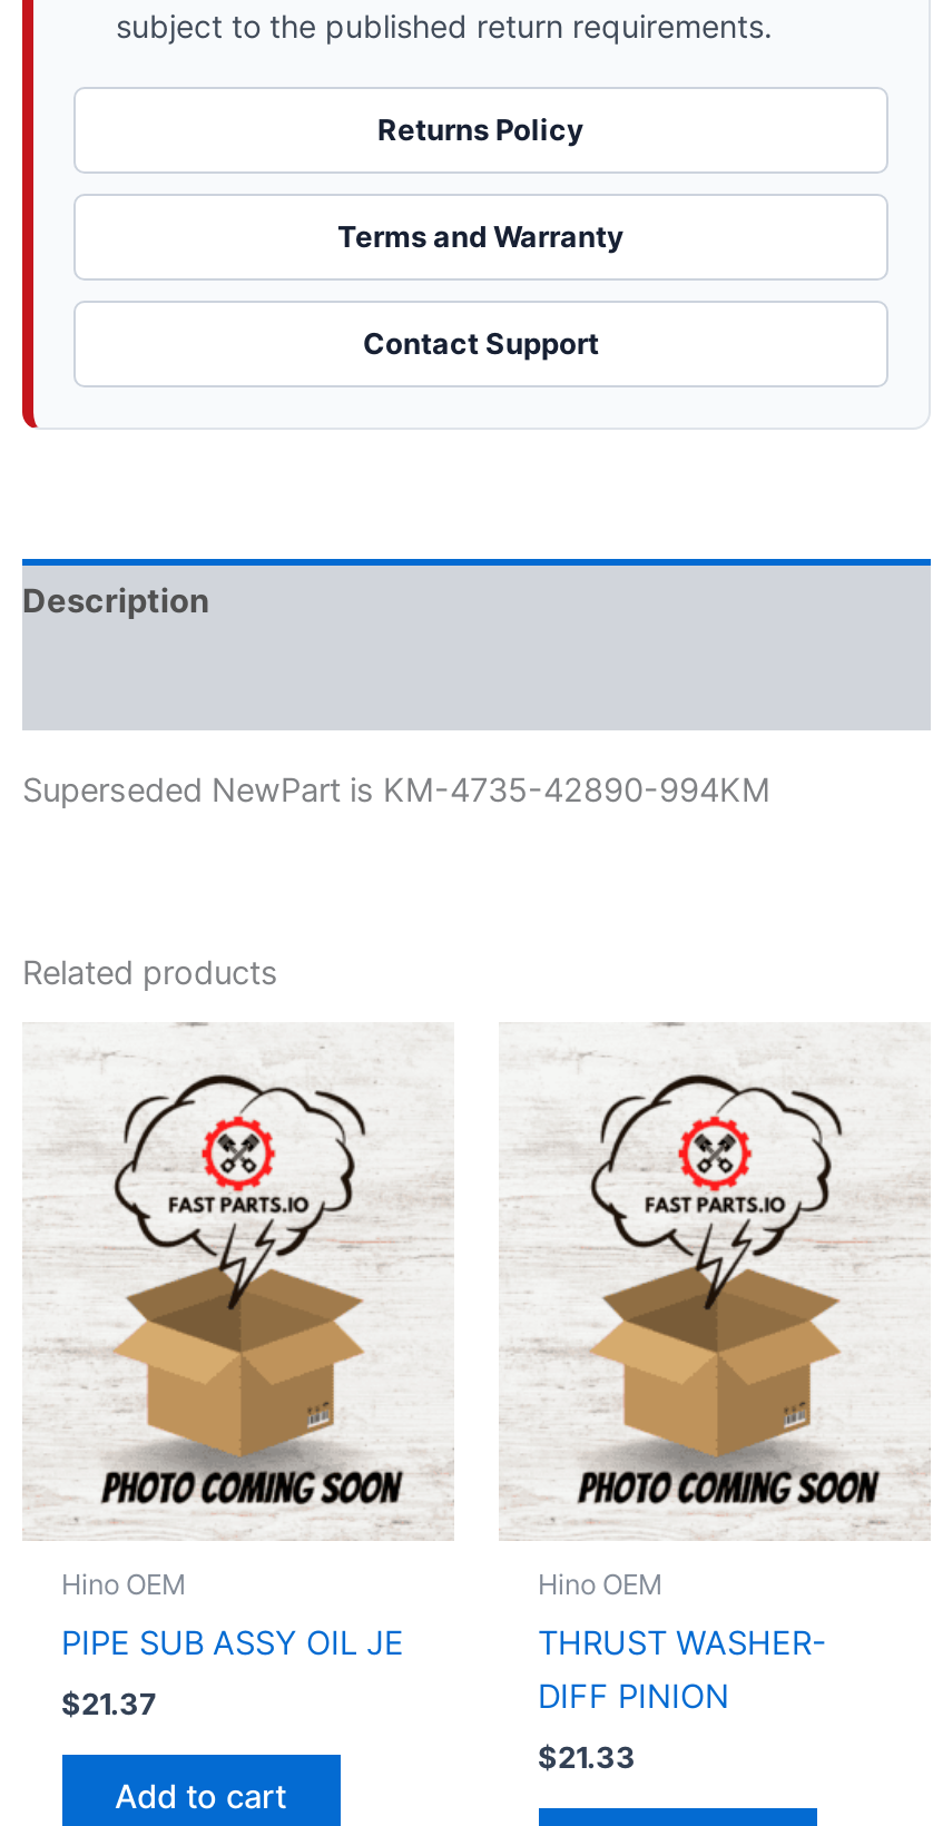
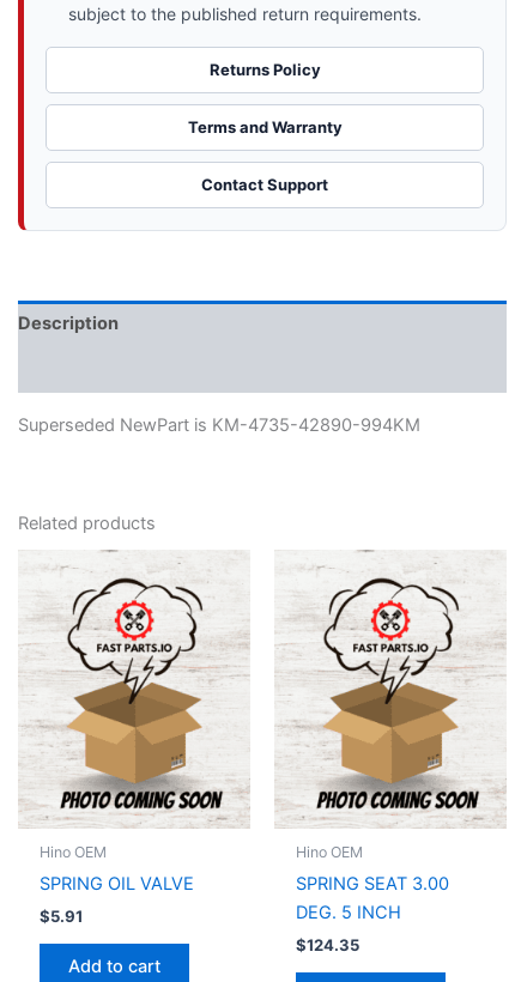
- PIPE SUB ASSY OIL JE
+ SPRING OIL VALVE

- THRUST WASHER-
- DIFF PINION
+ SPRING SEAT 3.00
+ DEG. 5 INCH

- $21.37
+ $5.91

- $21.33
+ $124.35
